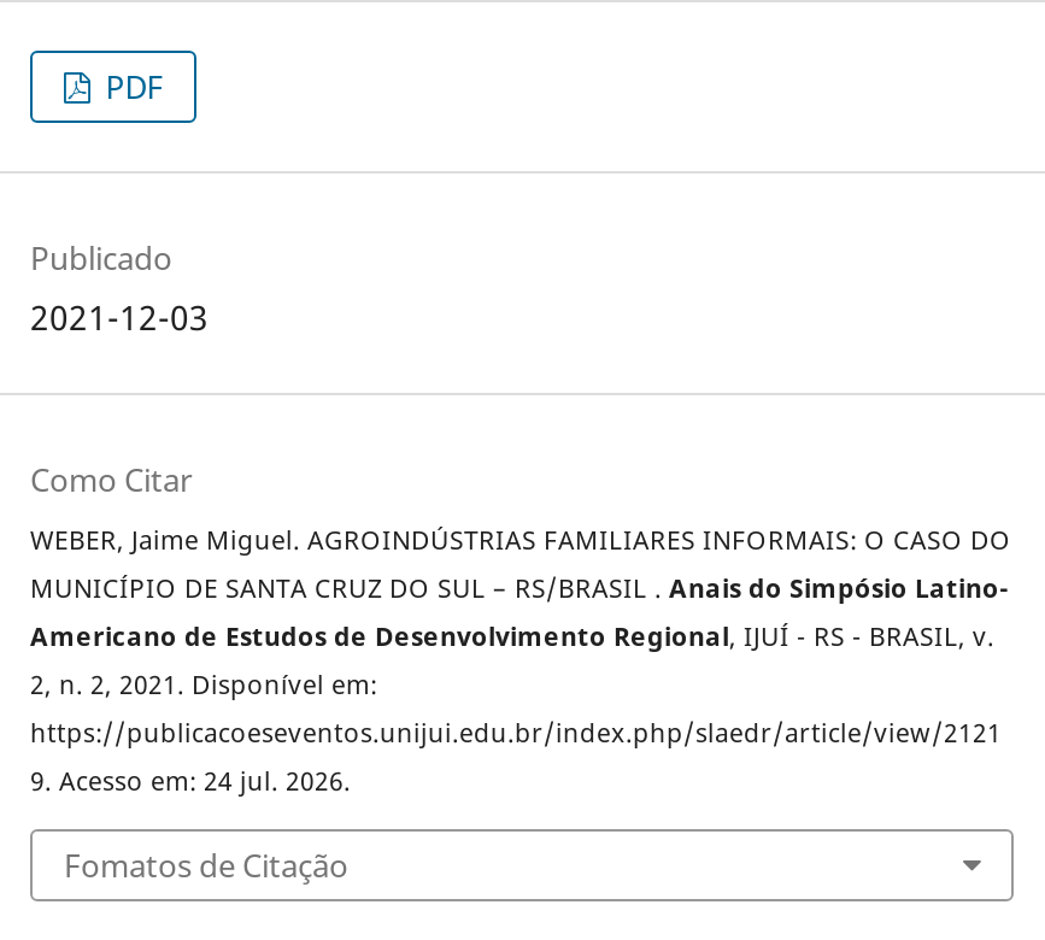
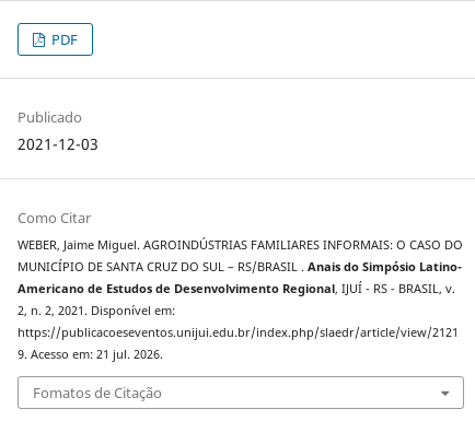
- 9. Acesso em: 24 jul. 2026.
+ 9. Acesso em: 21 jul. 2026.
